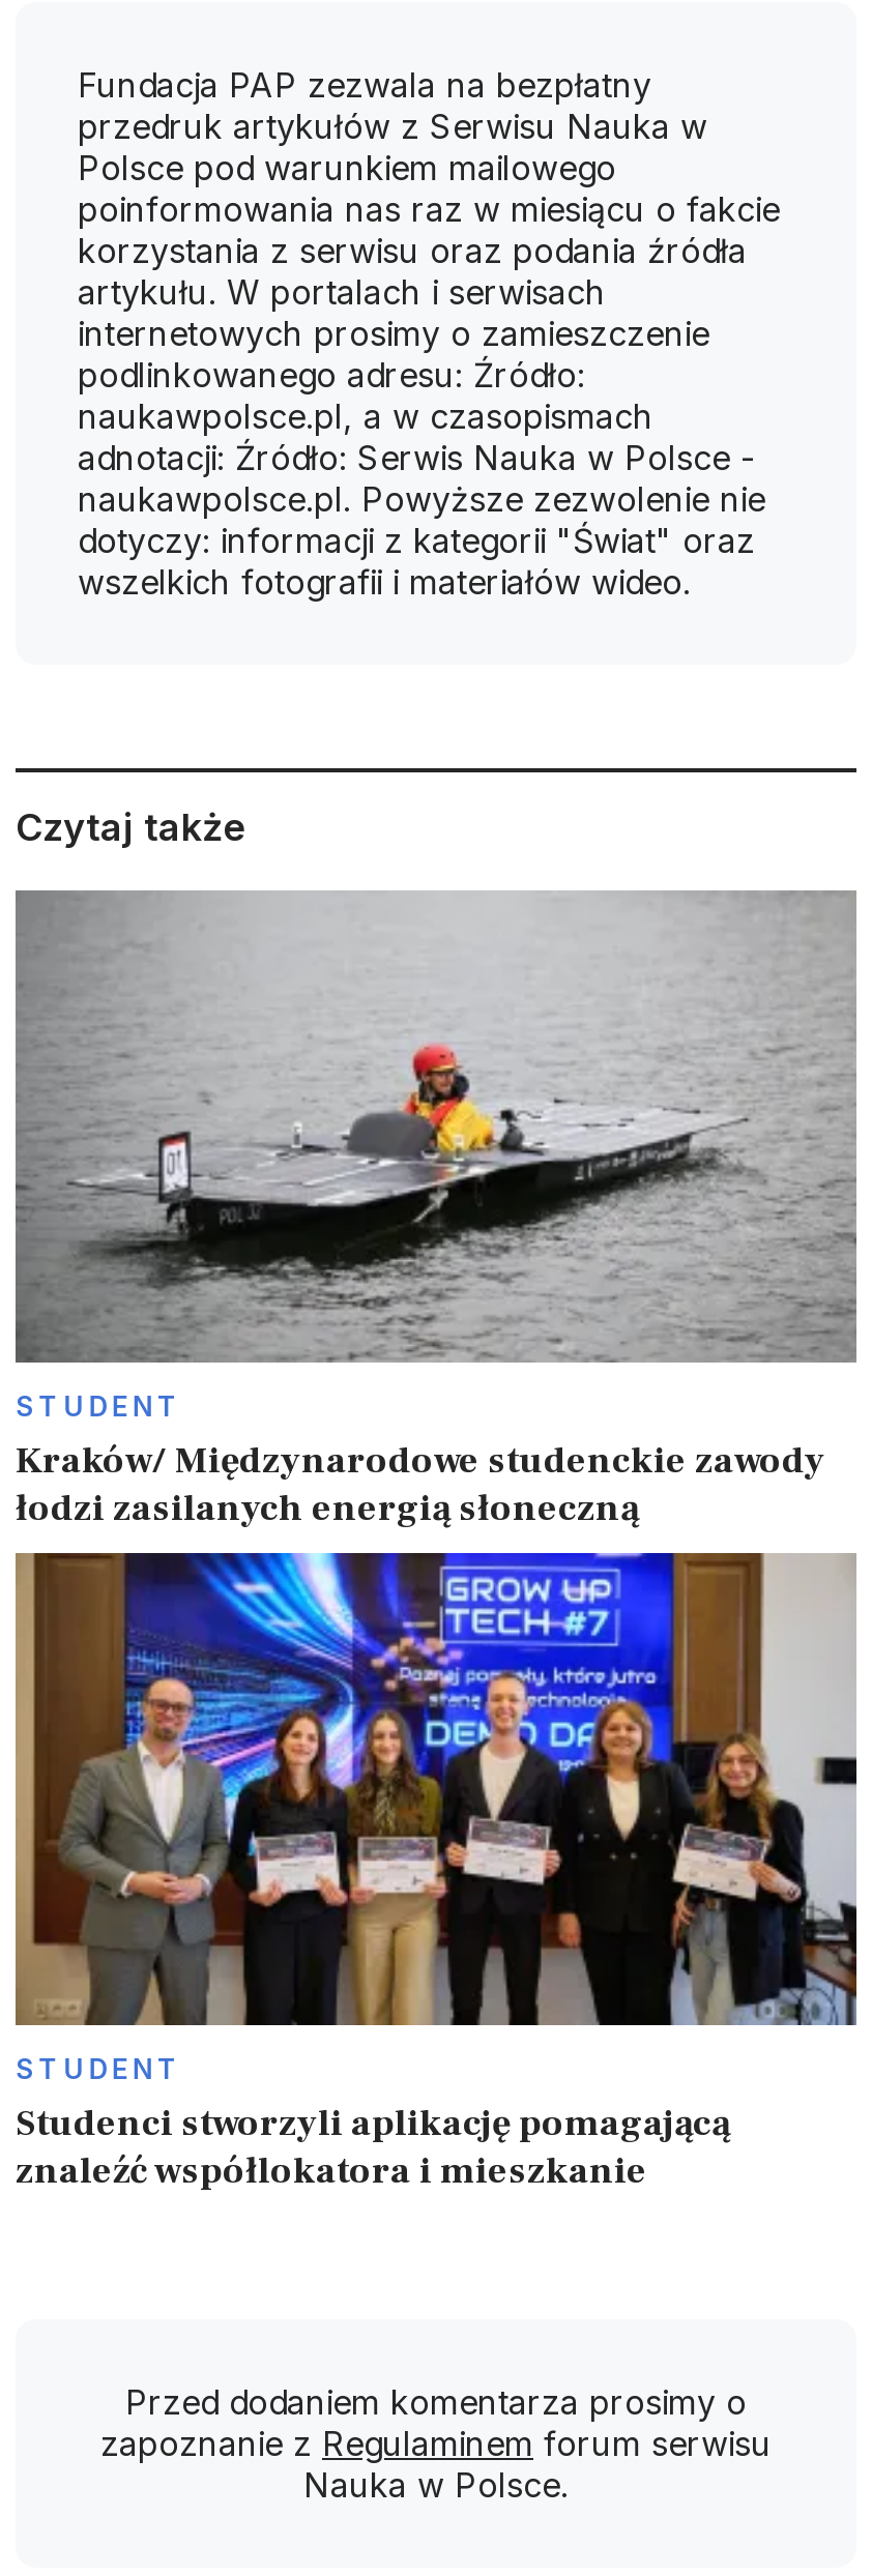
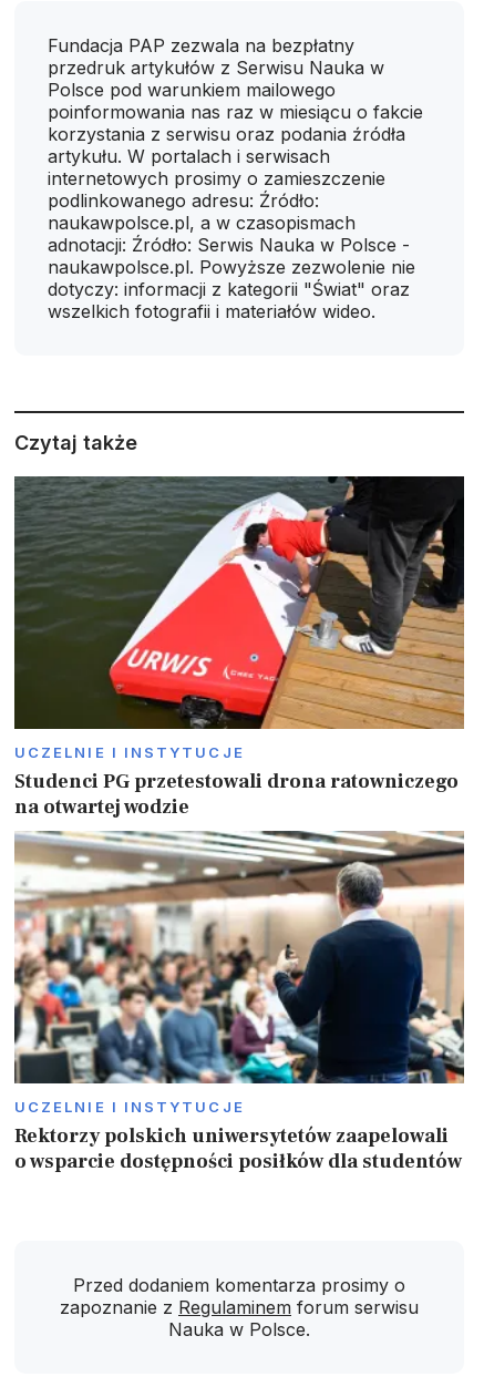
- [image]
- STUDENT
- Kraków/ Międzynarodowe studenckie zawody
- łodzi zasilanych energią słoneczną
+ [image]
+ UCZELNIE I INSTYTUCJE
+ Studenci PG przetestowali drona ratowniczego
+ na otwartej wodzie

- [image]
- STUDENT
- Studenci stworzyli aplikację pomagającą
- znaleźć współlokatora i mieszkanie
+ [image]
+ UCZELNIE I INSTYTUCJE
+ Rektorzy polskich uniwersytetów zaapelowali
+ o wsparcie dostępności posiłków dla studentów
